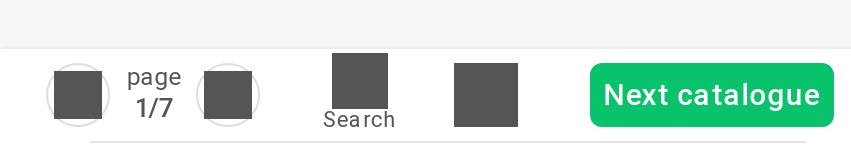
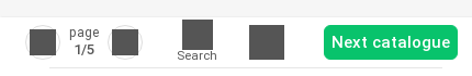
- 1/7
+ 1/5
